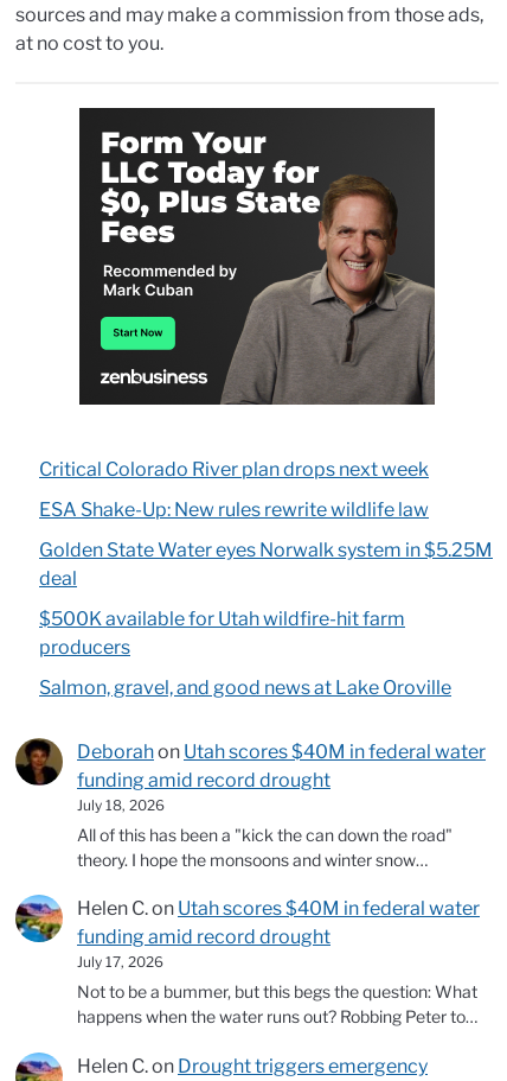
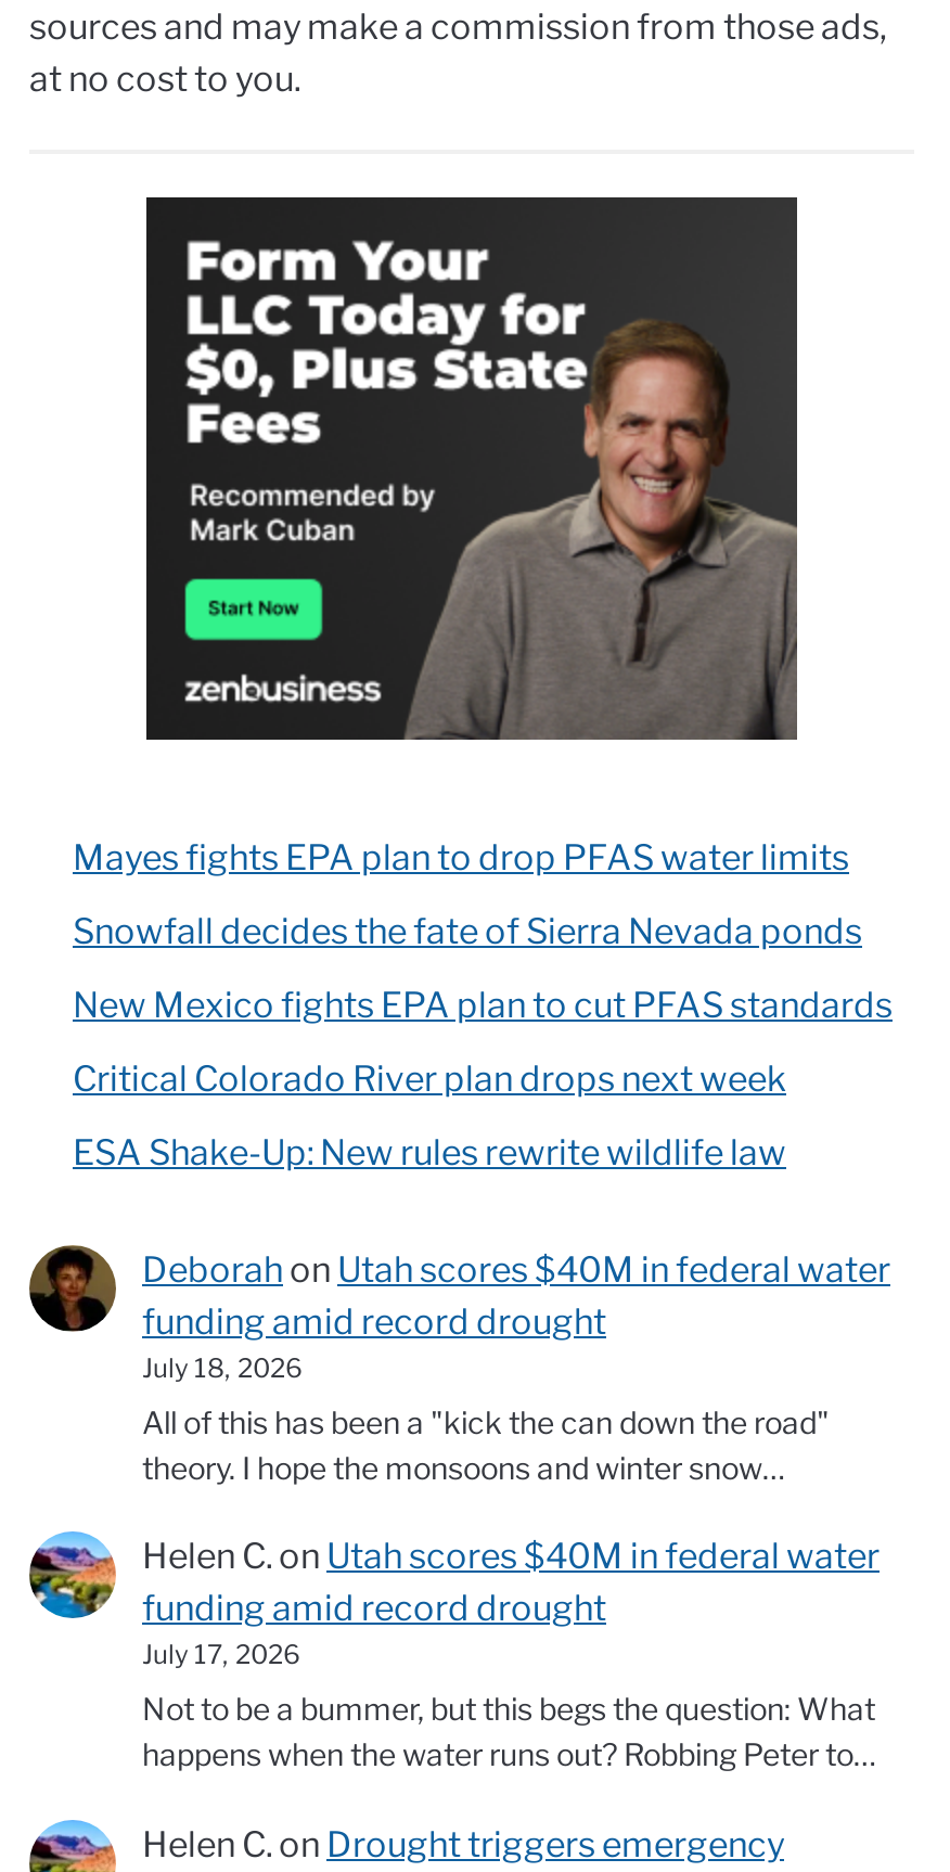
+ Mayes fights EPA plan to drop PFAS water limits
+ Snowfall decides the fate of Sierra Nevada ponds
+ New Mexico fights EPA plan to cut PFAS standards

moved down: Critical Colorado River plan drops next week | ESA Shake-Up: New rules rewrite wildlife law

- Golden State Water eyes Norwalk system in $5.25M
- deal
- $500K available for Utah wildfire-hit farm
- producers
- Salmon, gravel, and good news at Lake Oroville
